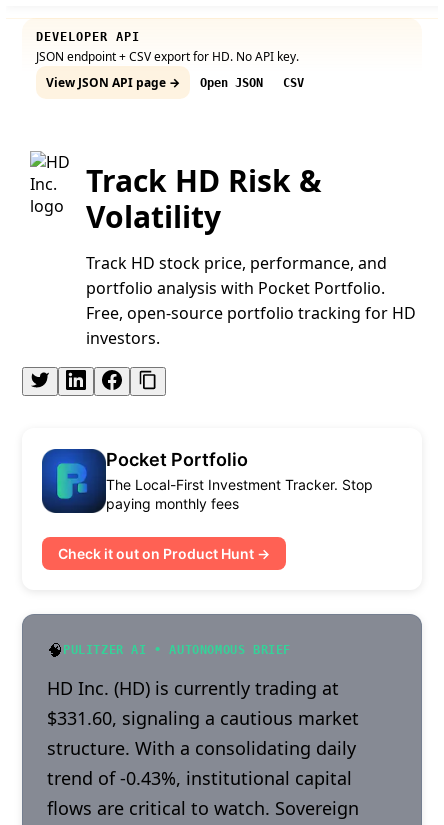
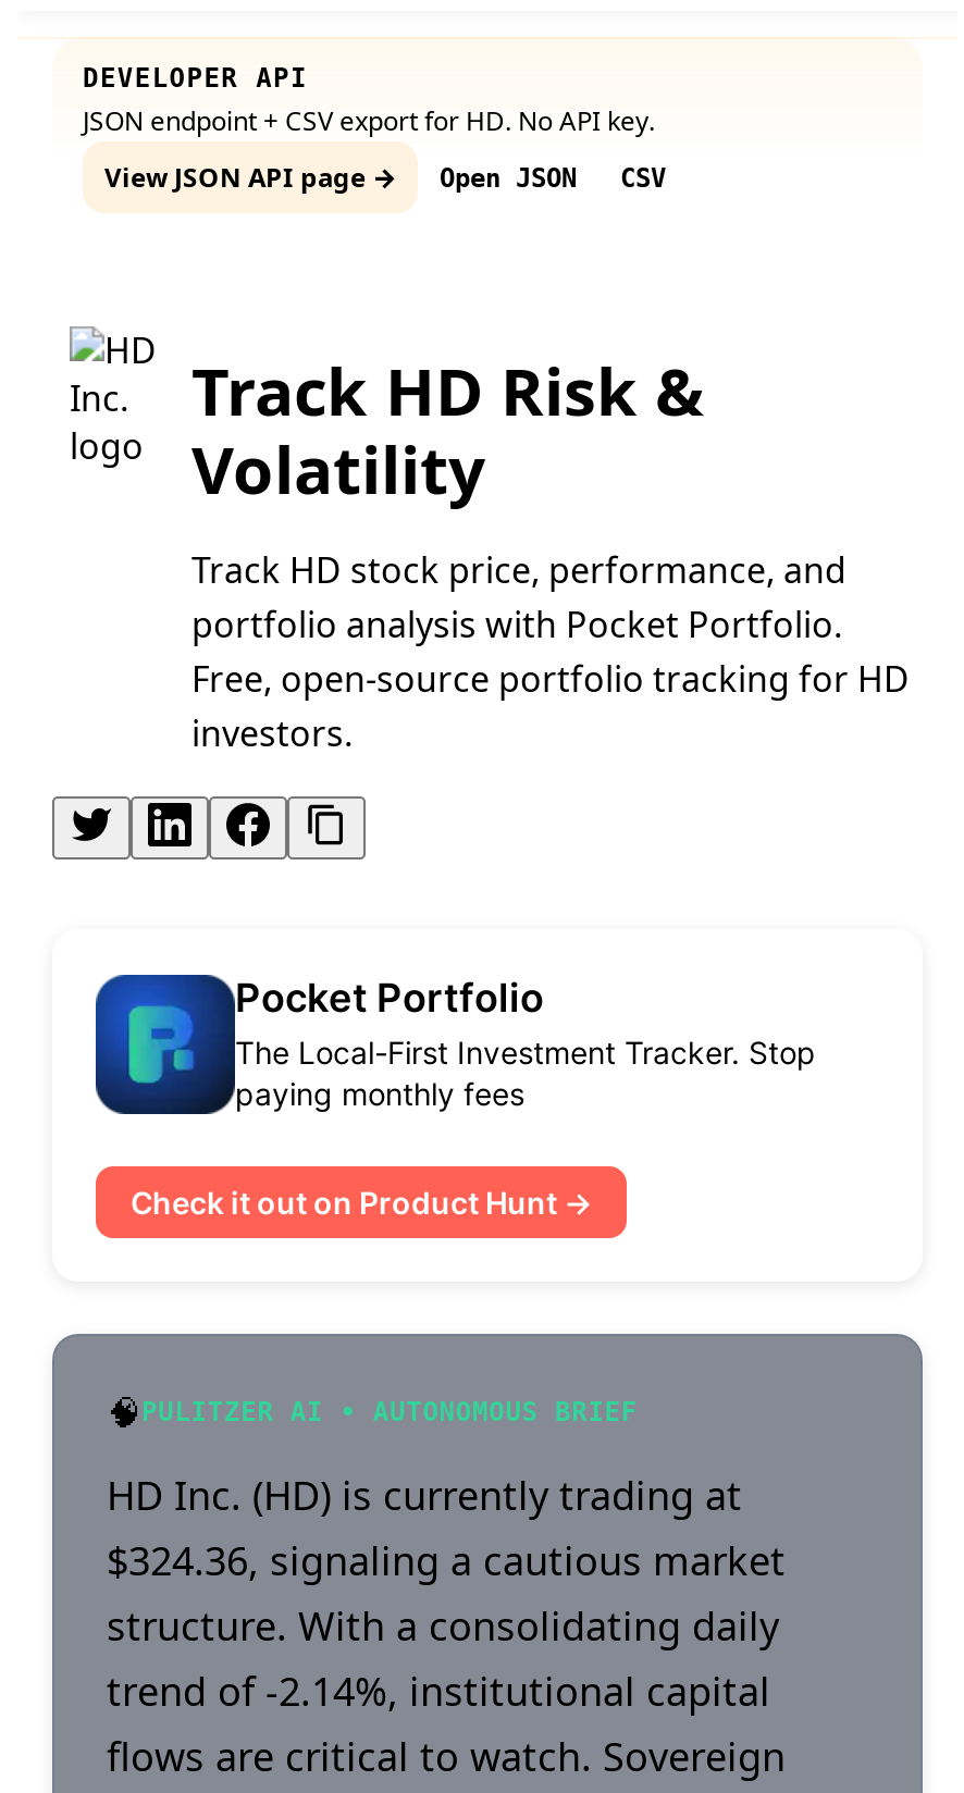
- $331.60, signaling a cautious market
+ $324.36, signaling a cautious market

- trend of -0.43%, institutional capital
+ trend of -2.14%, institutional capital
